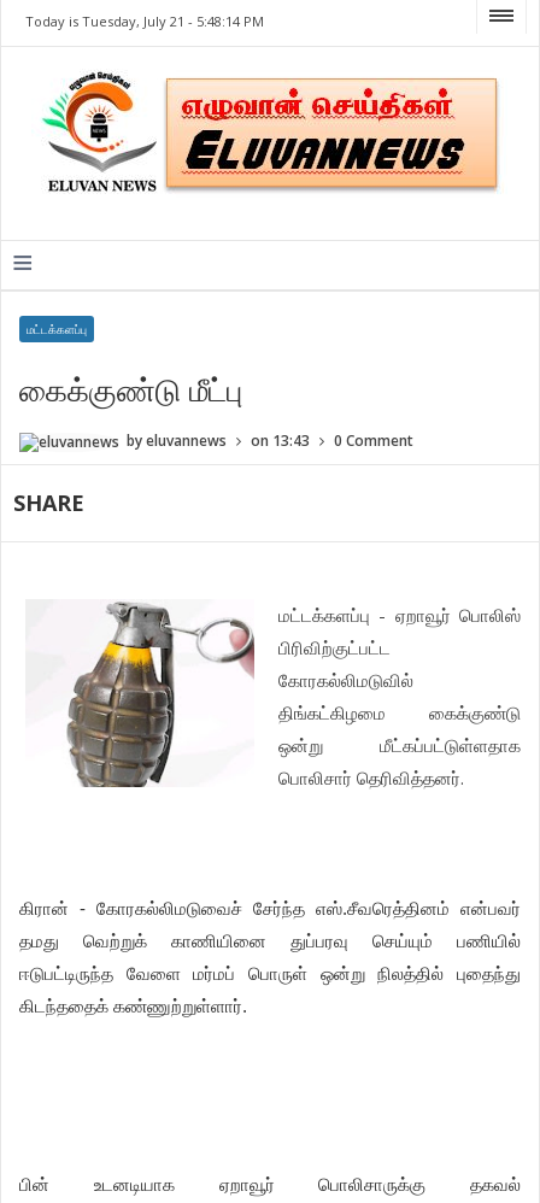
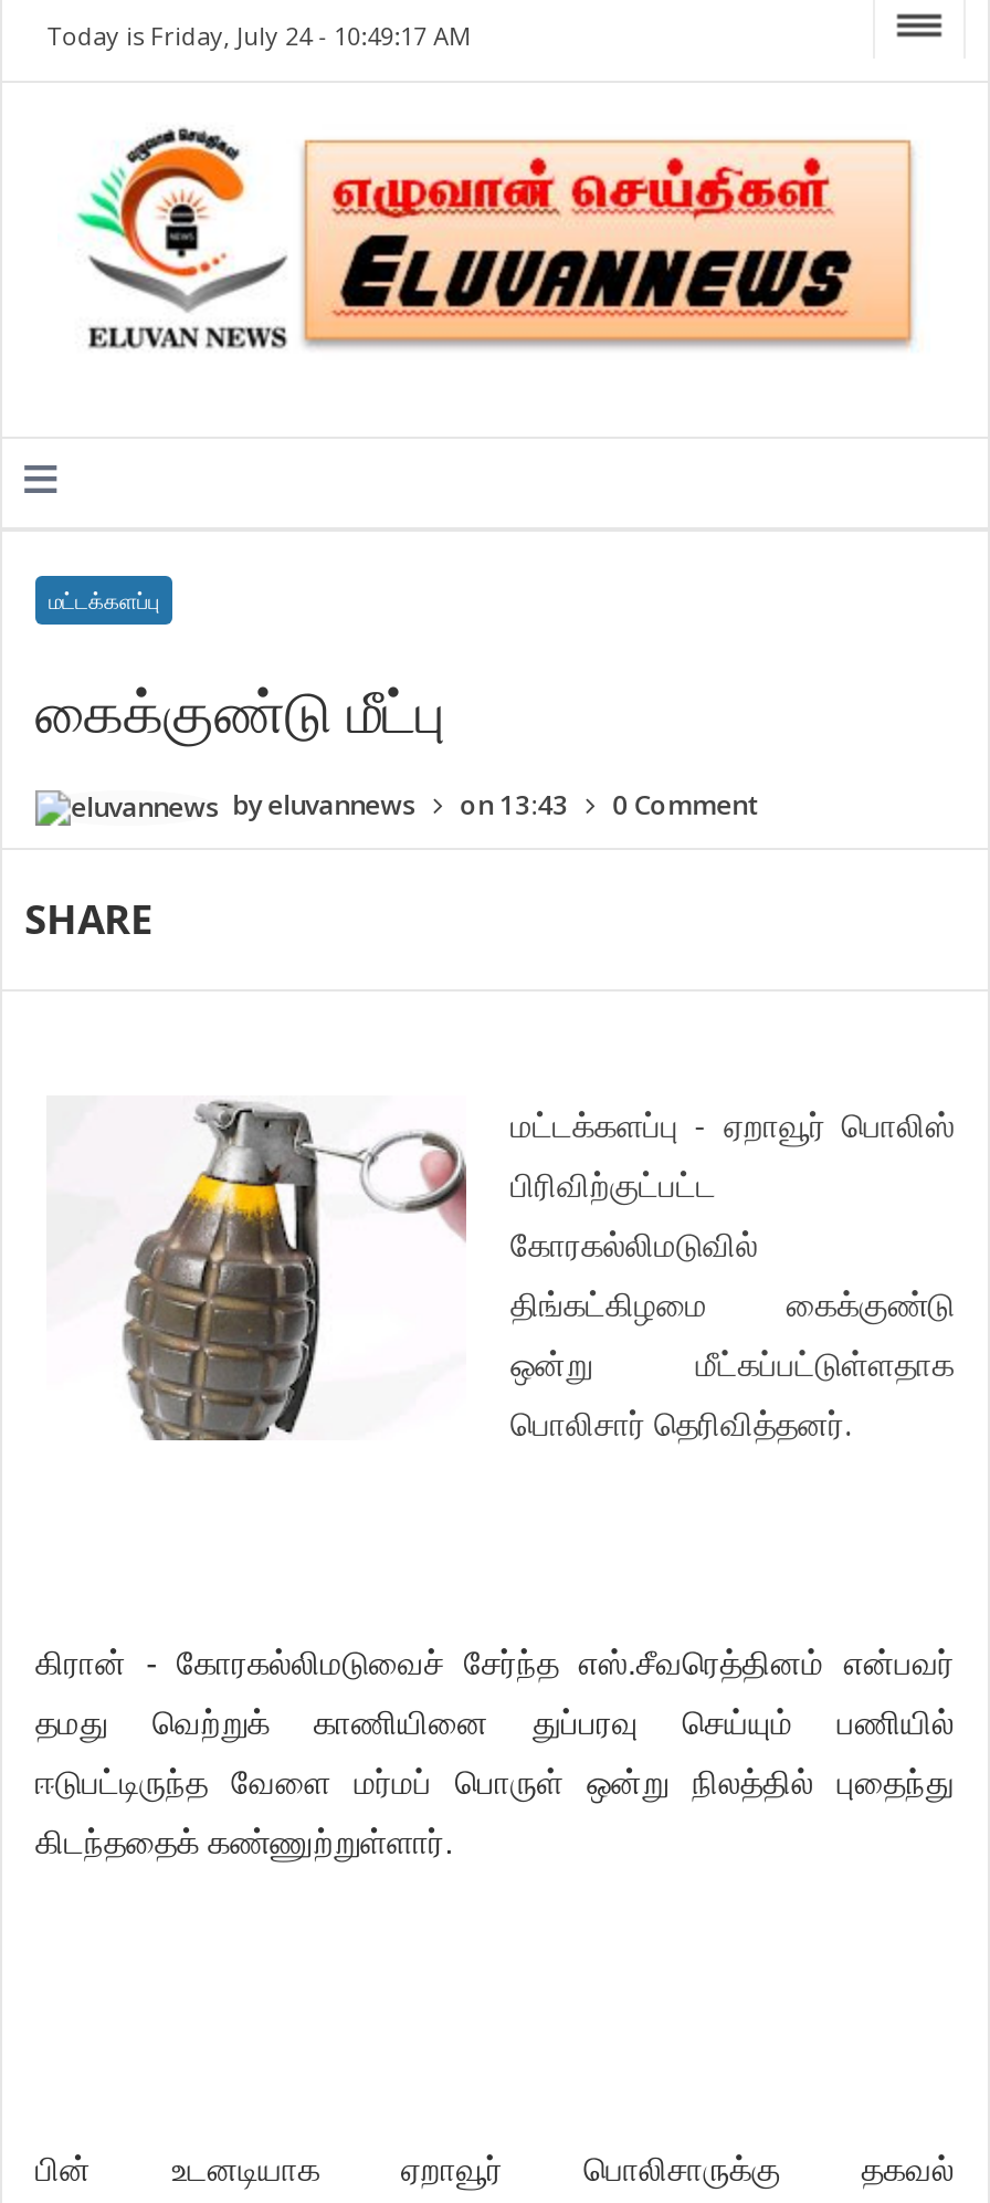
- Today is Tuesday, July 21 - 5:48:14 PM
+ Today is Friday, July 24 - 10:49:17 AM
